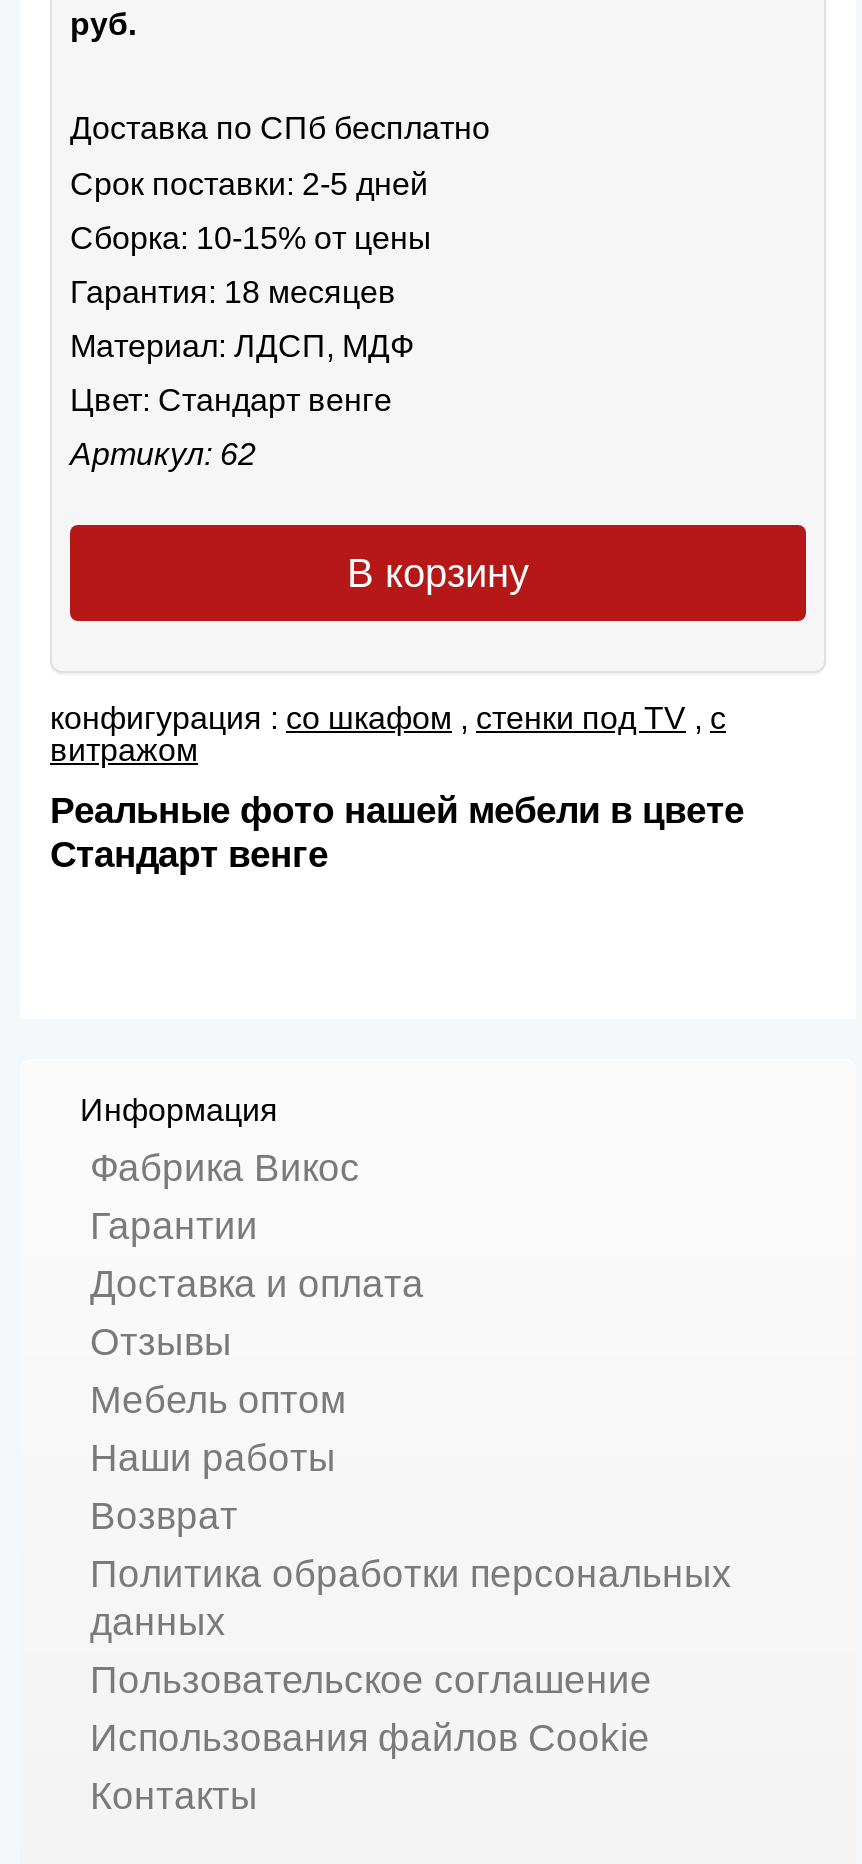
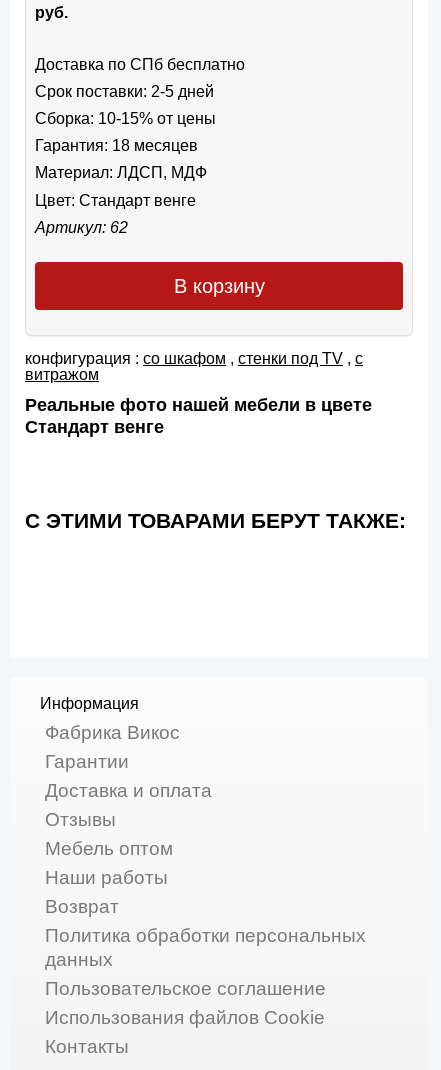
+ С ЭТИМИ ТОВАРАМИ БЕРУТ ТАКЖЕ:
